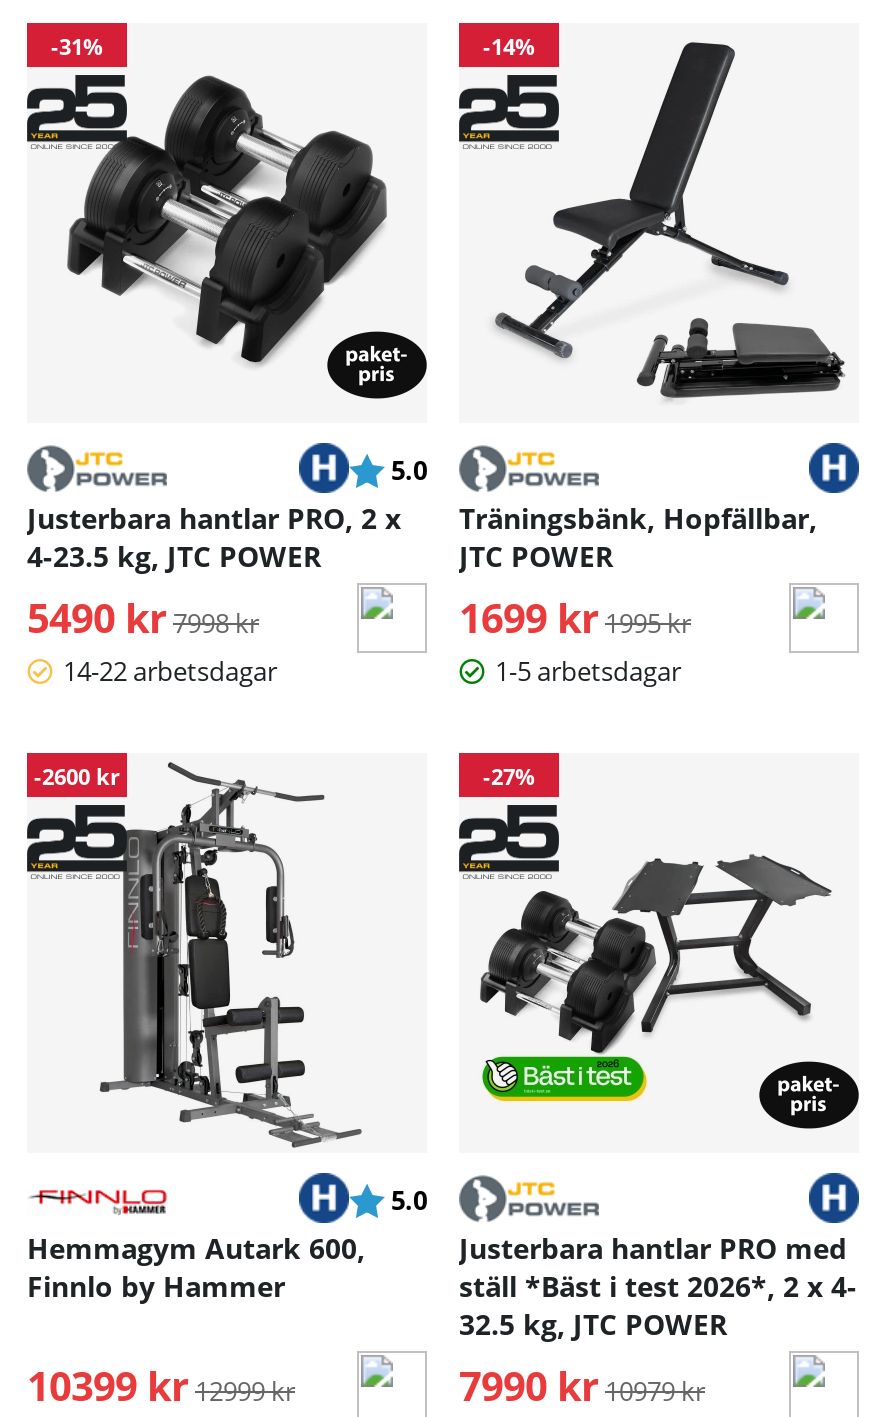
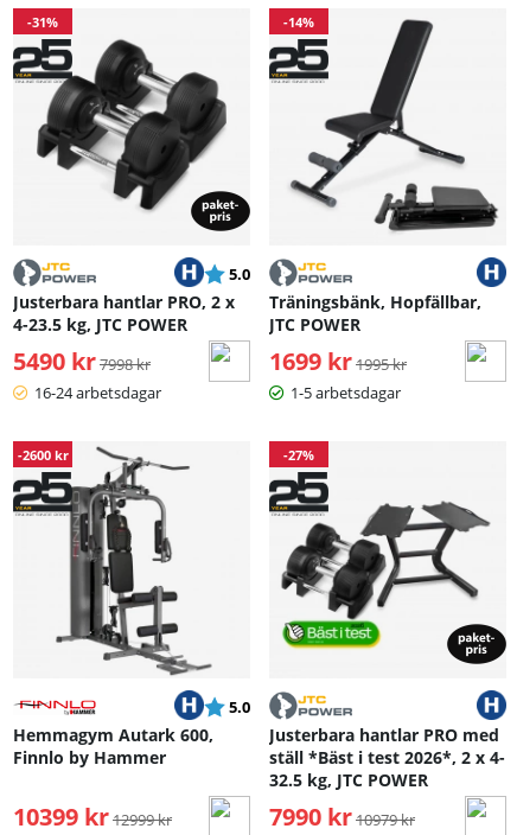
- 14-22 arbetsdagar
+ 16-24 arbetsdagar
